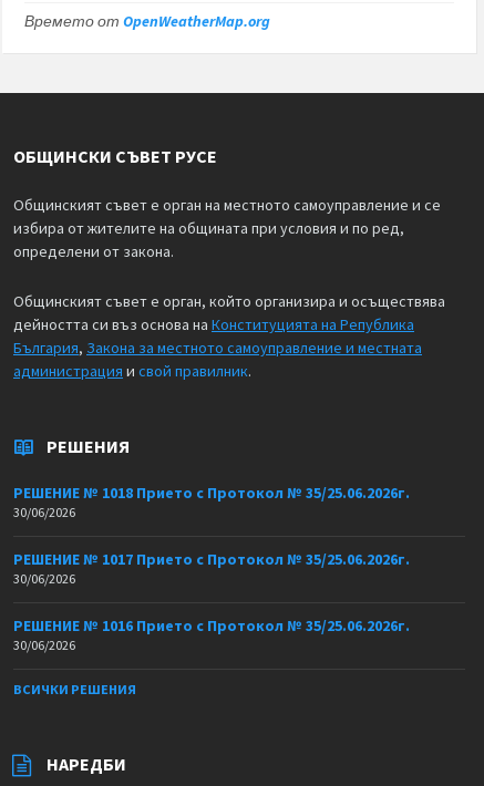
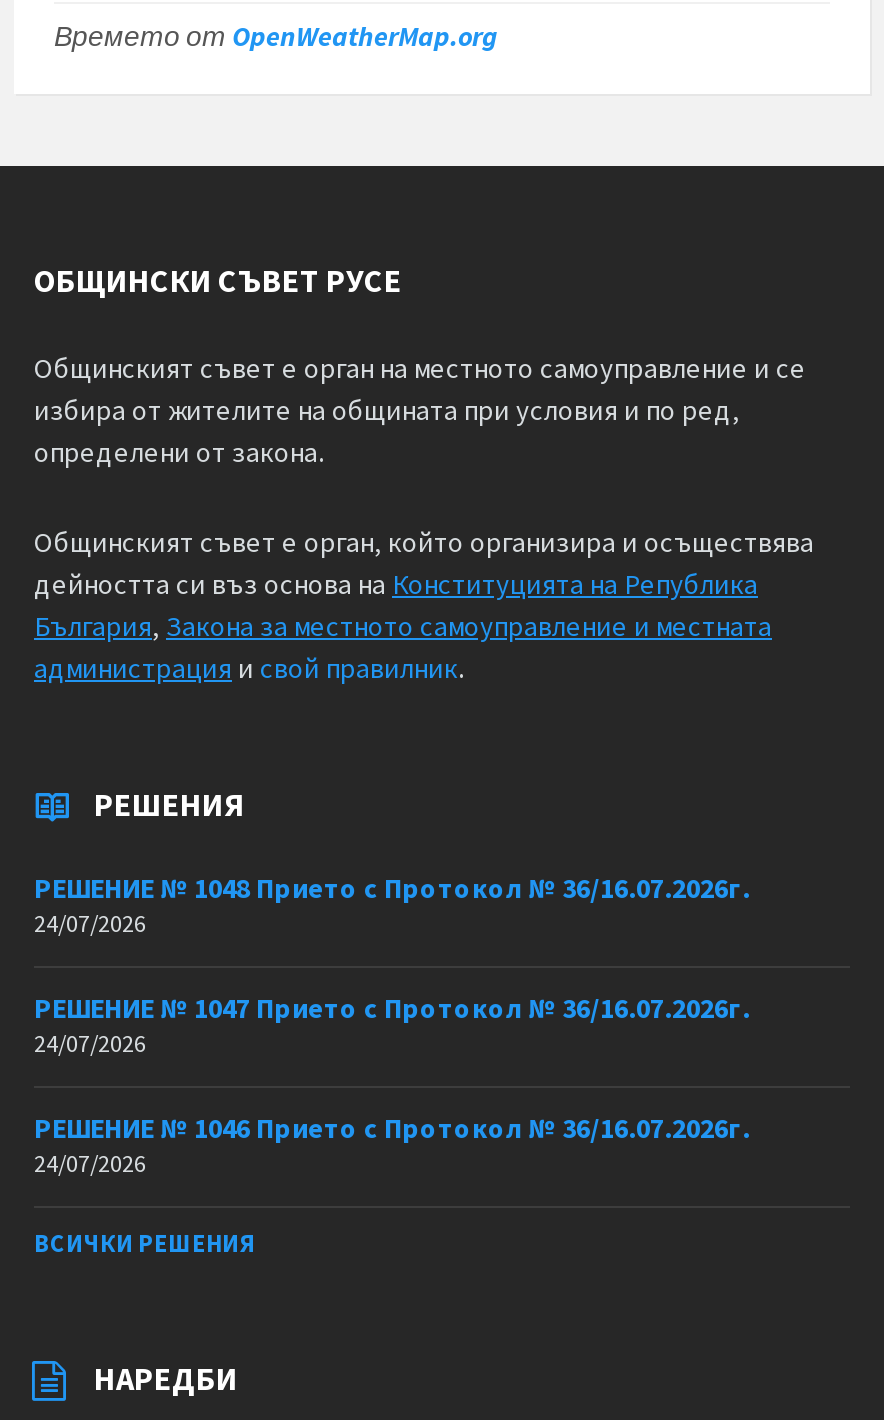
- РЕШЕНИЕ № 1018 Прието с Протокол № 35/25.06.2026г.
+ РЕШЕНИЕ № 1048 Прието с Протокол № 36/16.07.2026г.

- 30/06/2026
+ 24/07/2026

- РЕШЕНИЕ № 1017 Прието с Протокол № 35/25.06.2026г.
+ РЕШЕНИЕ № 1047 Прието с Протокол № 36/16.07.2026г.

- 30/06/2026
+ 24/07/2026

- РЕШЕНИЕ № 1016 Прието с Протокол № 35/25.06.2026г.
+ РЕШЕНИЕ № 1046 Прието с Протокол № 36/16.07.2026г.

- 30/06/2026
+ 24/07/2026
